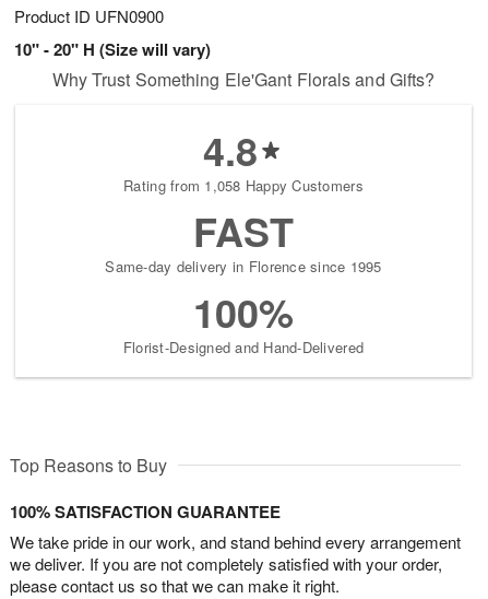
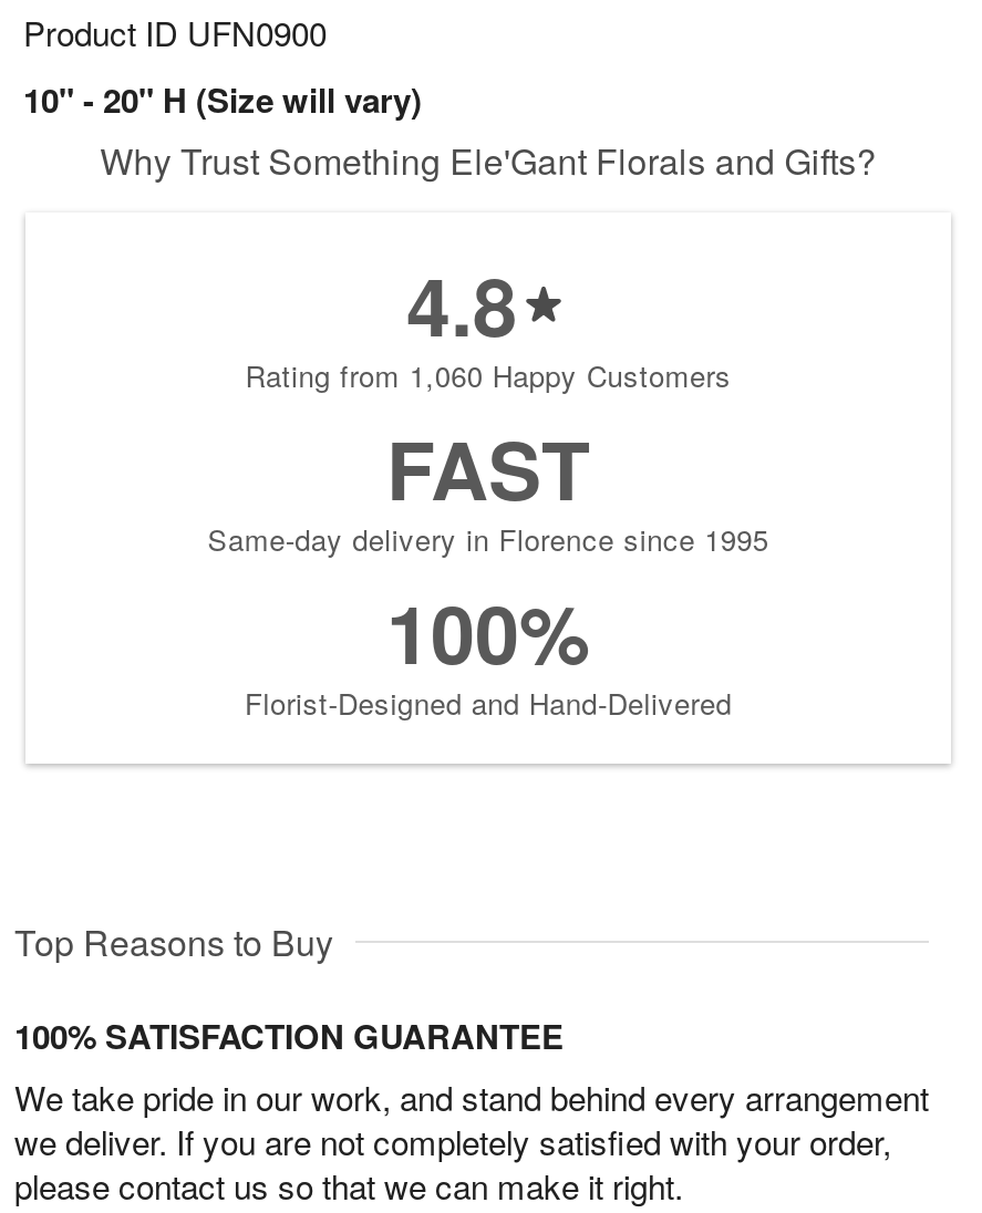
- Rating from 1,058 Happy Customers
+ Rating from 1,060 Happy Customers
